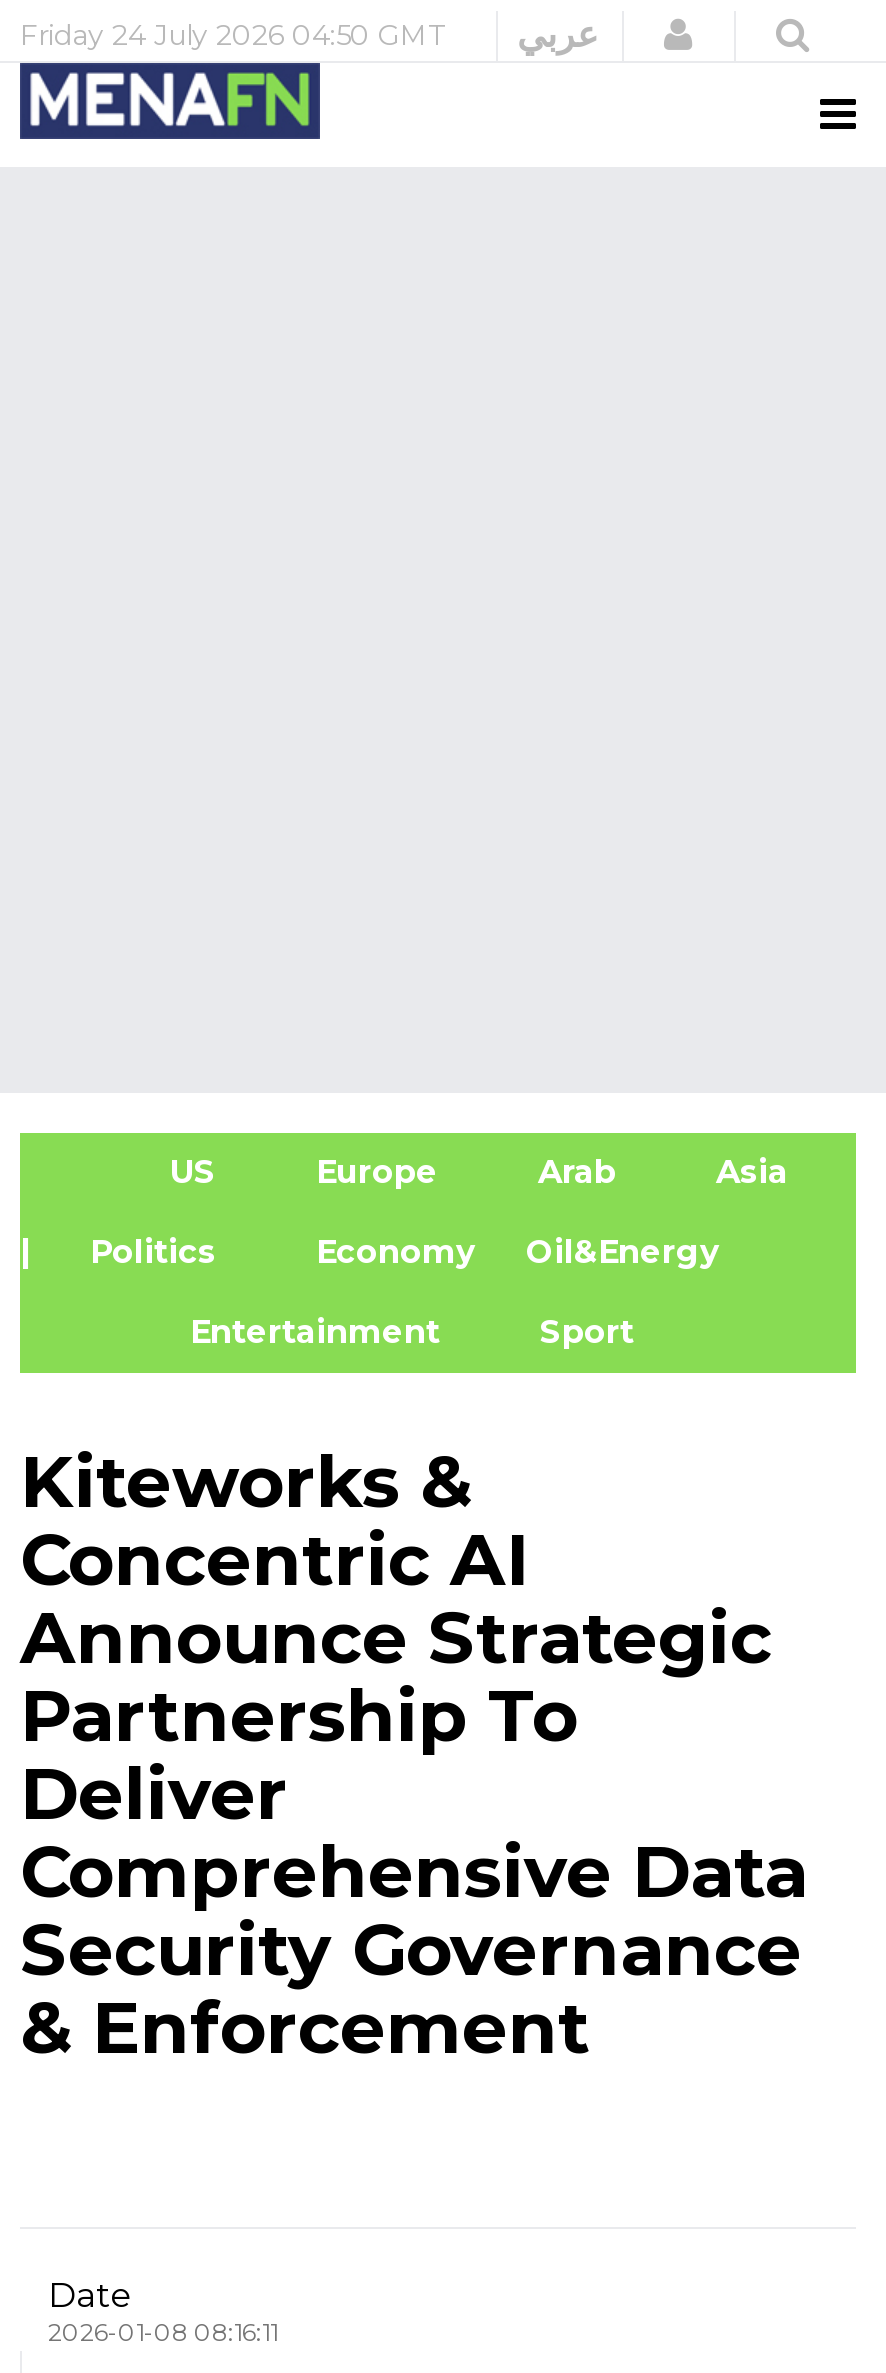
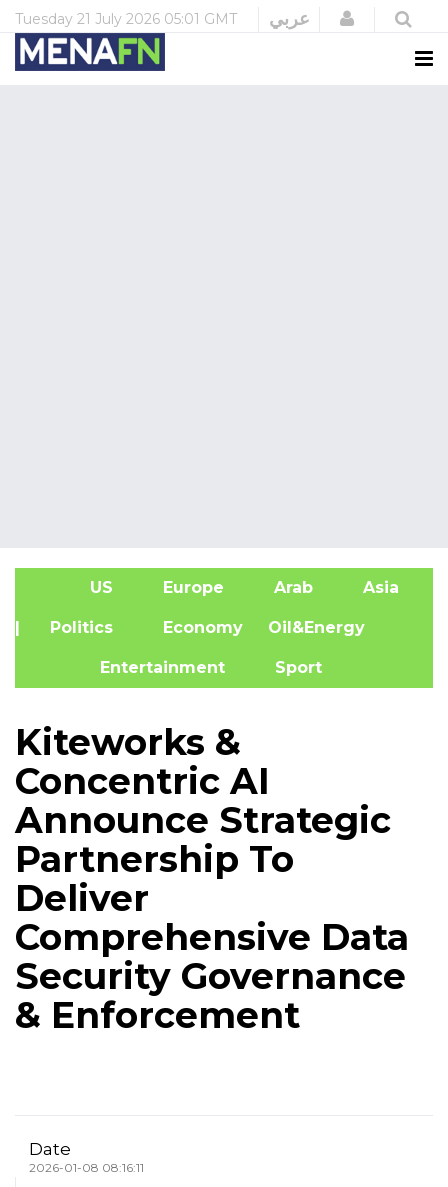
- Friday 24 July 2026 04:50 GMT
+ Tuesday 21 July 2026 05:01 GMT
